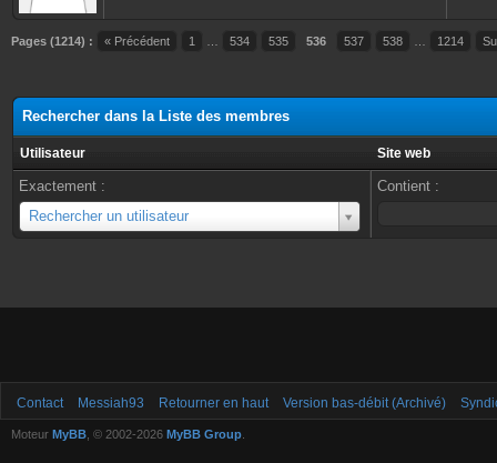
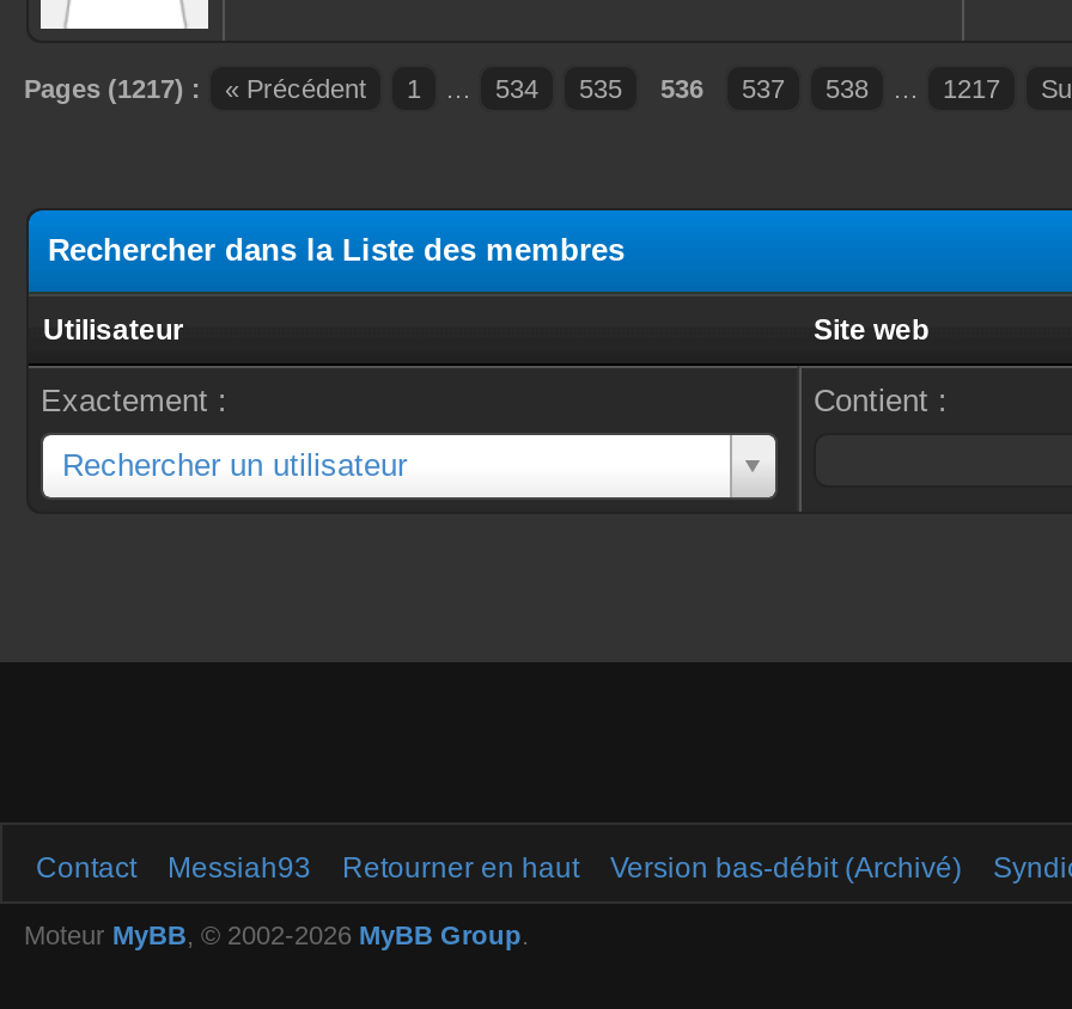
- Pages (1214) :
+ Pages (1217) :

- … 1214
+ … 1217
